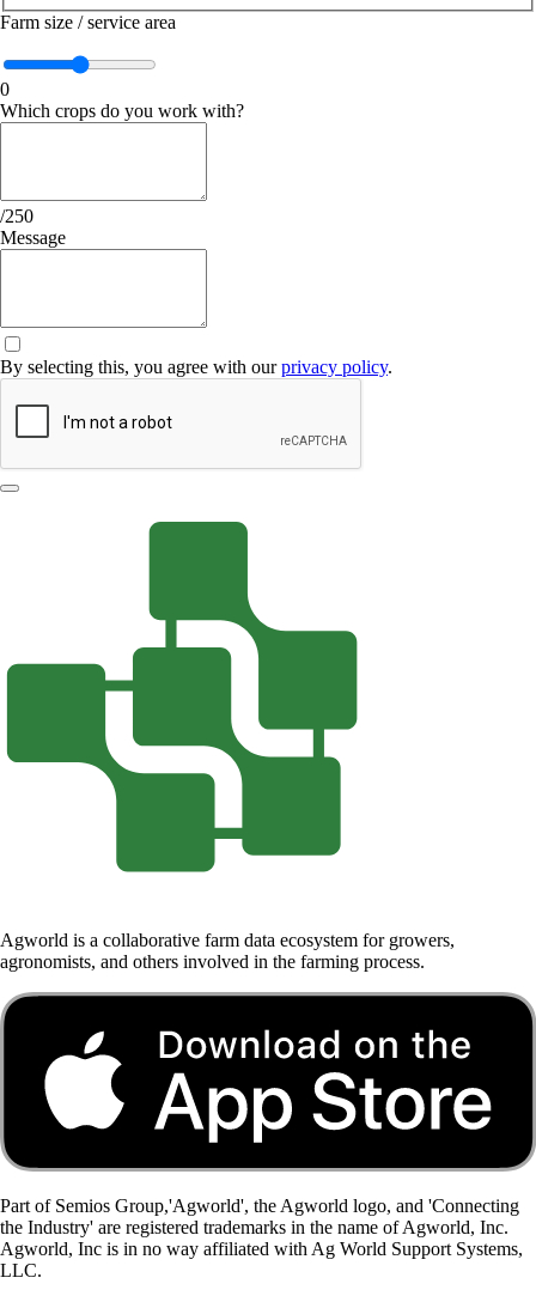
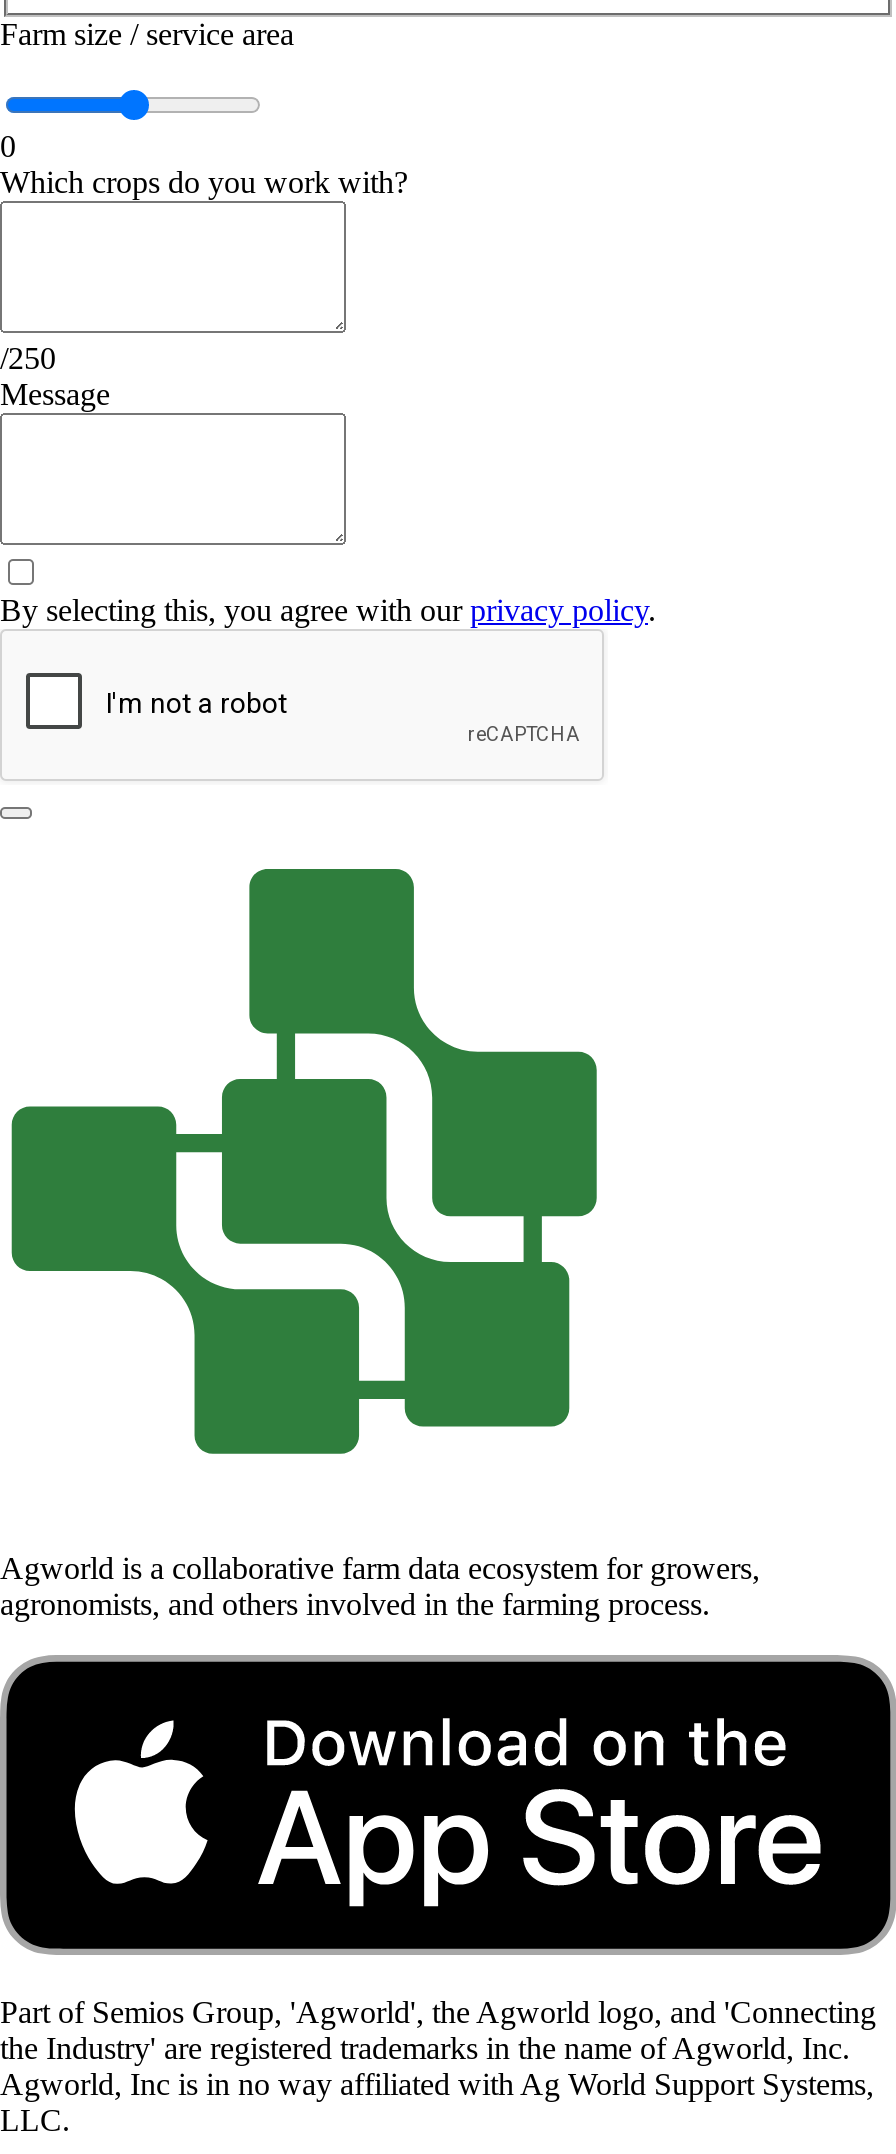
- Part of Semios Group,'Agworld', the Agworld logo, and 'Connecting
+ Part of Semios Group, 'Agworld', the Agworld logo, and 'Connecting
